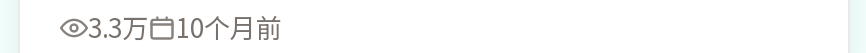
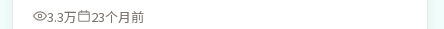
- 3.3万 10个月前
+ 3.3万 23个月前
